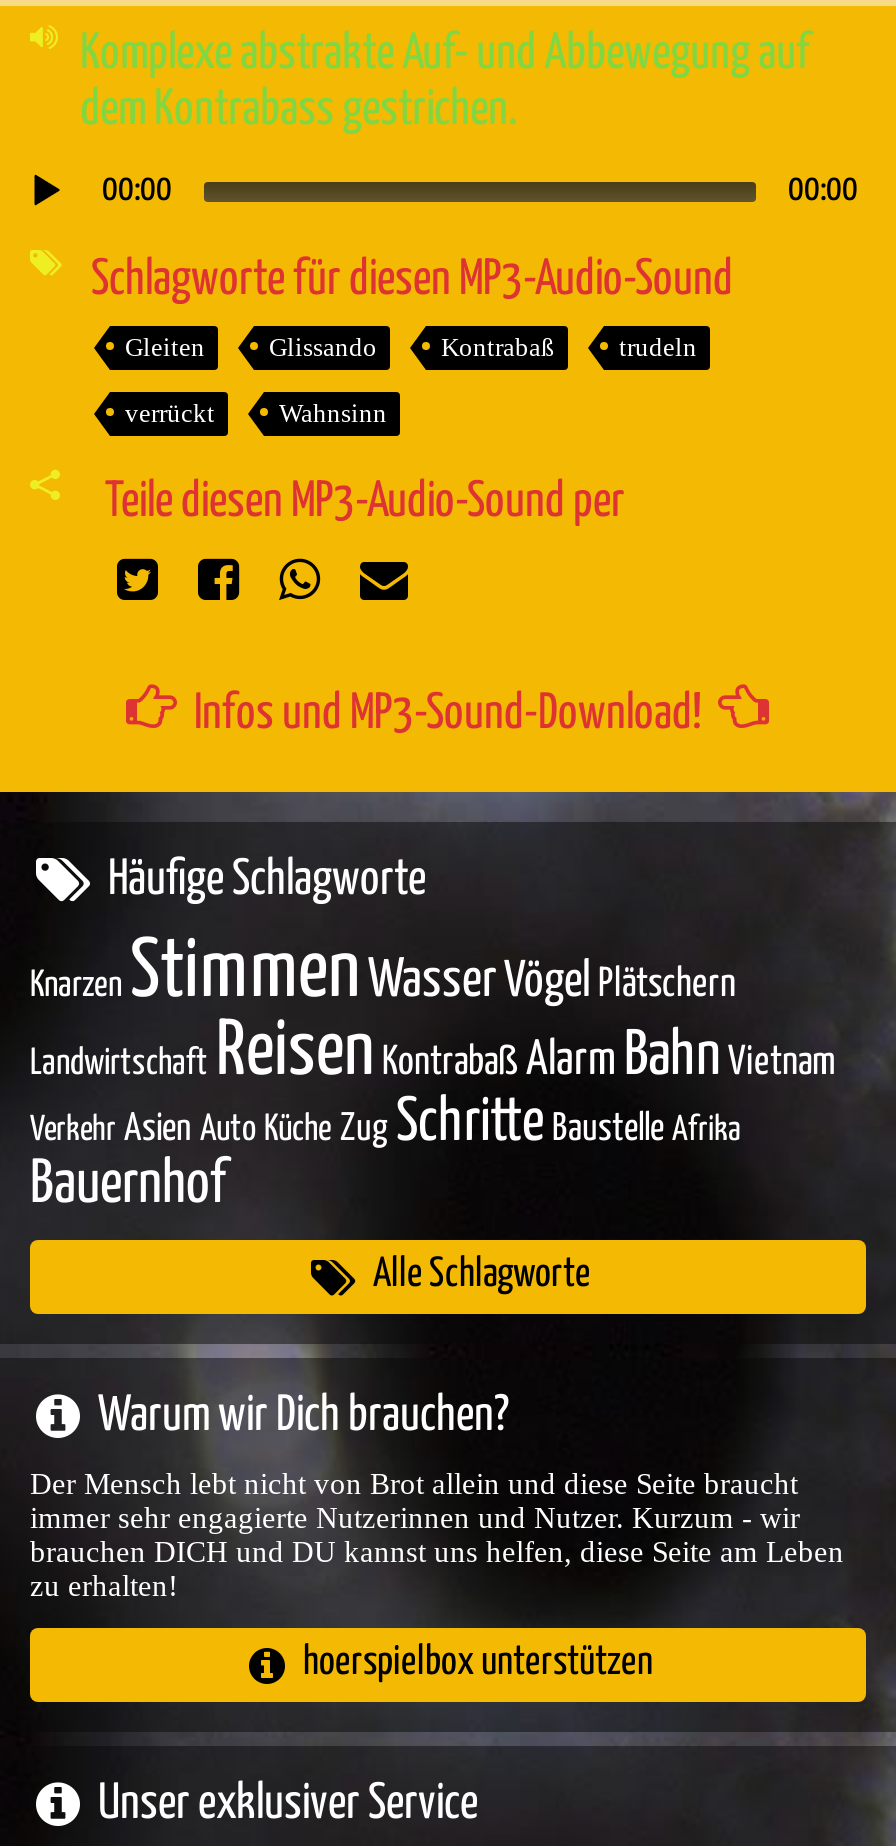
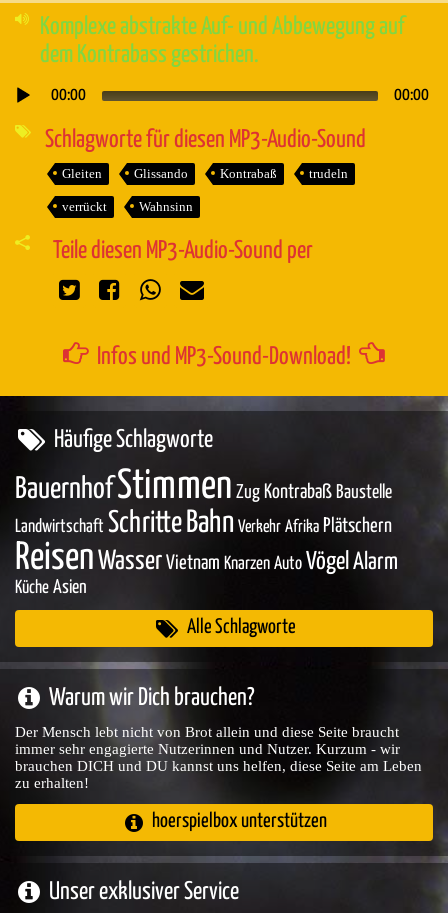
- Knarzen Stimmen Wasser Vögel Plätschern
- Landwirtschaft Reisen Kontrabaß Alarm Bahn Vietnam
- Verkehr Asien Auto Küche Zug Schritte Baustelle Afrika
- Bauernhof
+ Bauernhof Stimmen Zug Kontrabaß Baustelle
+ Landwirtschaft Schritte Bahn Verkehr Afrika Plätschern
+ Reisen Wasser Vietnam Knarzen Auto Vögel Alarm
+ Küche Asien
